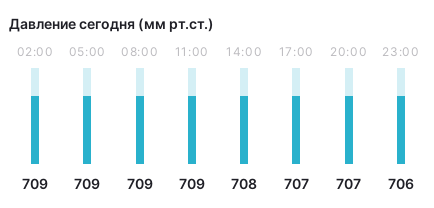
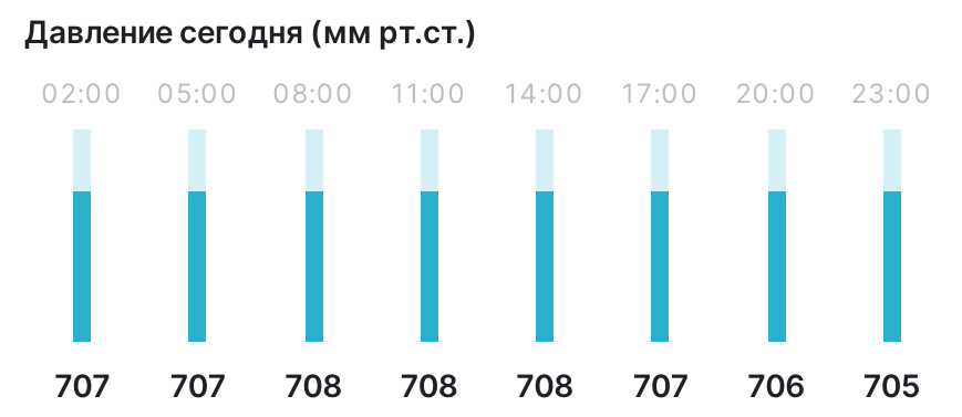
- 709
+ 707

- 709
+ 707

- 709
+ 708

- 709
+ 708

- 707
+ 706

- 706
+ 705
